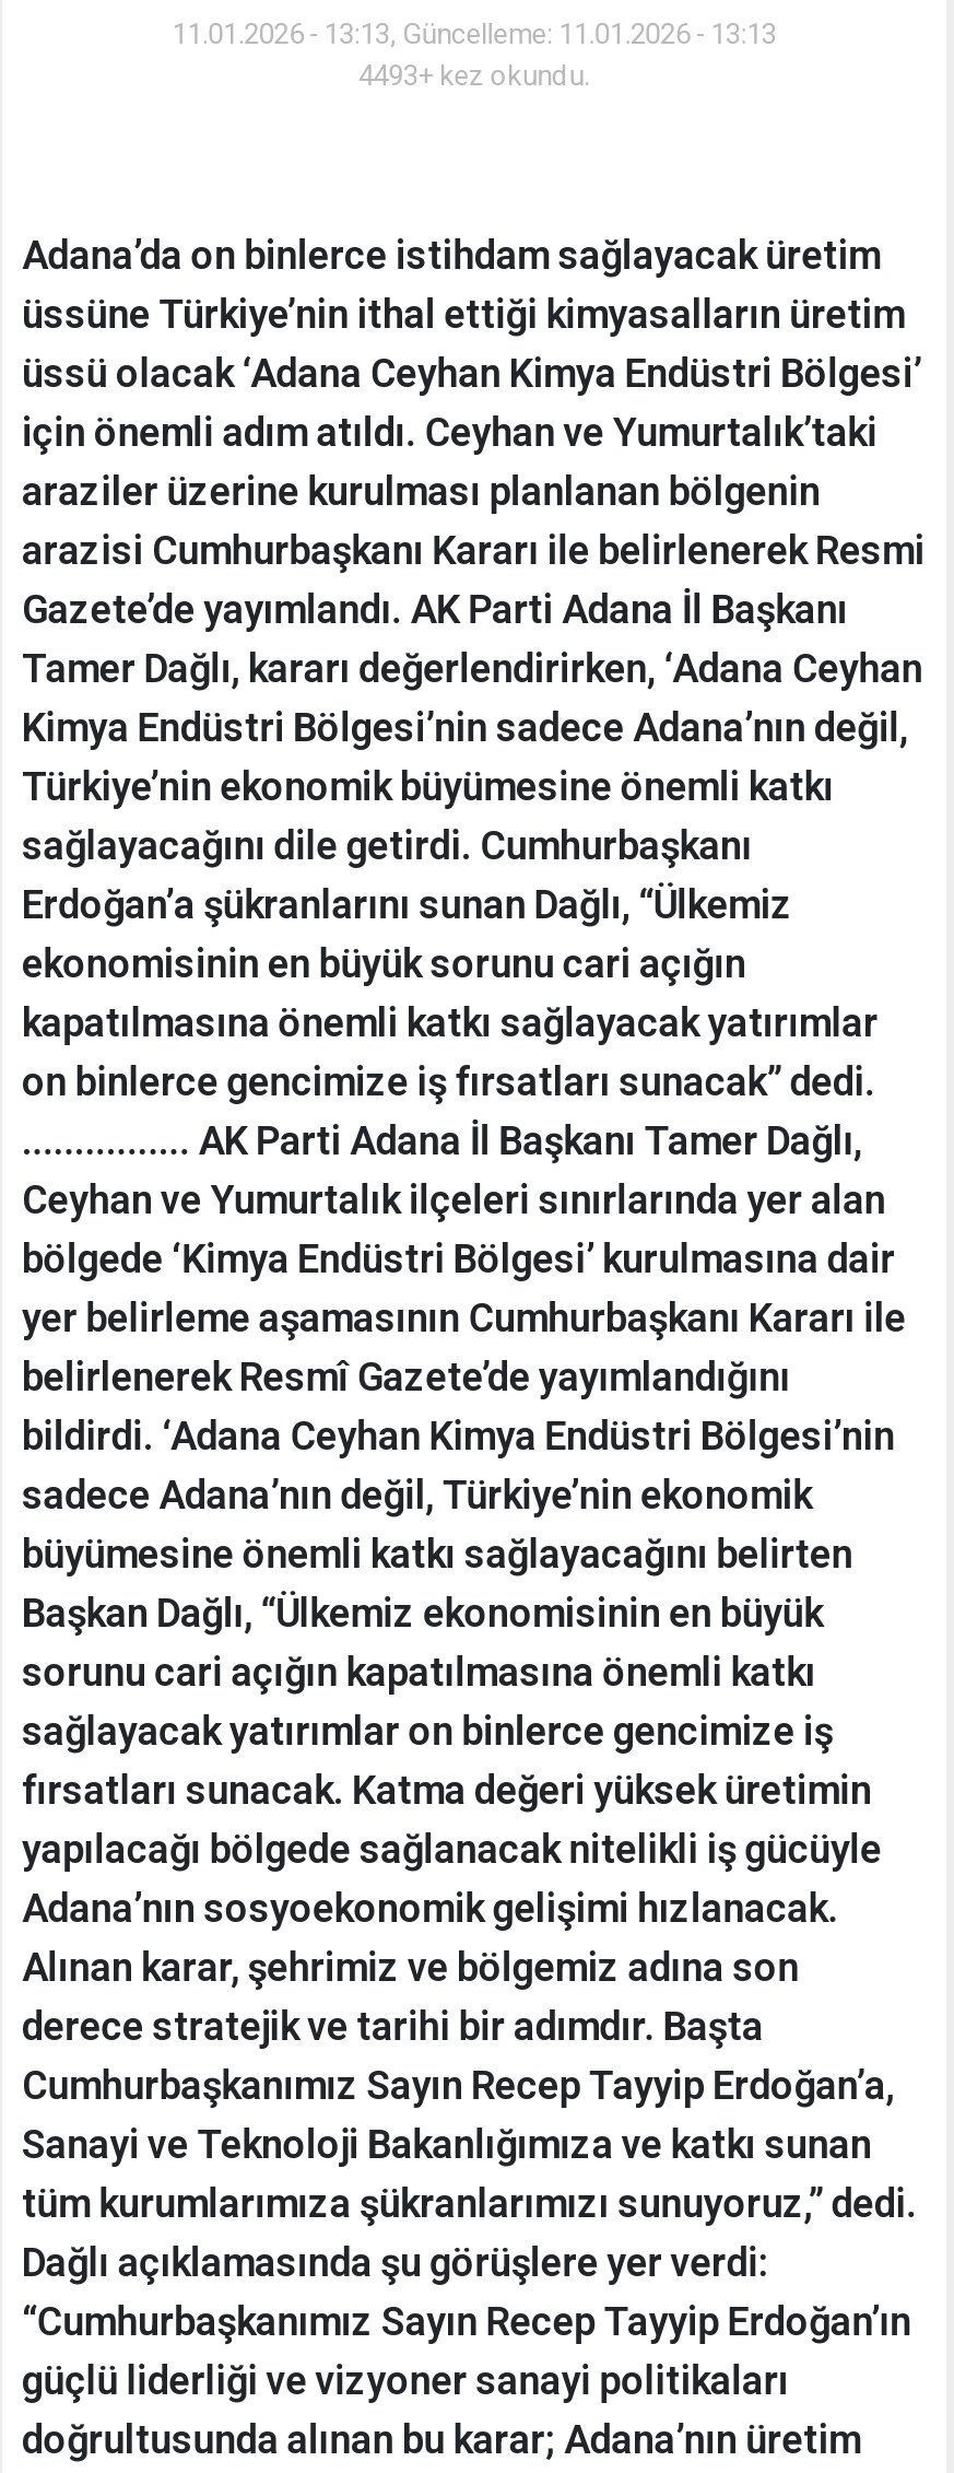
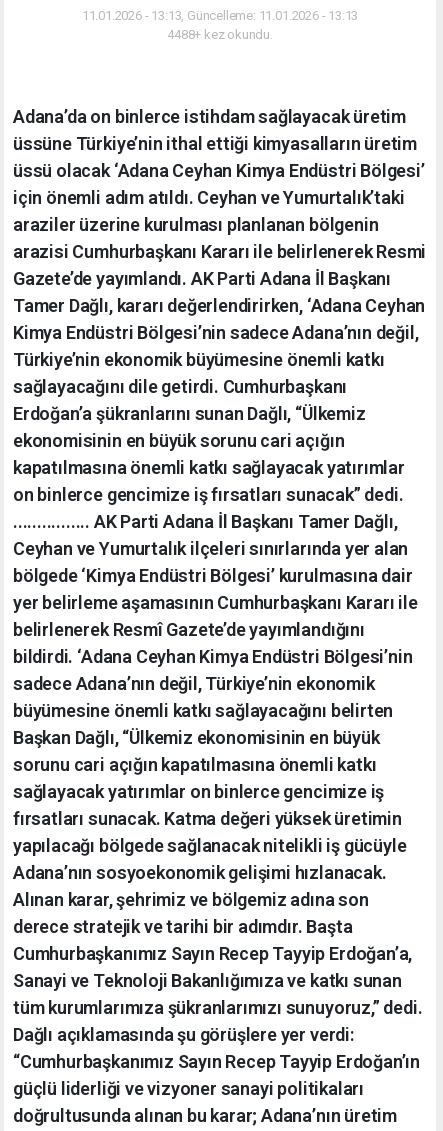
- 4493+ kez okundu.
+ 4488+ kez okundu.
